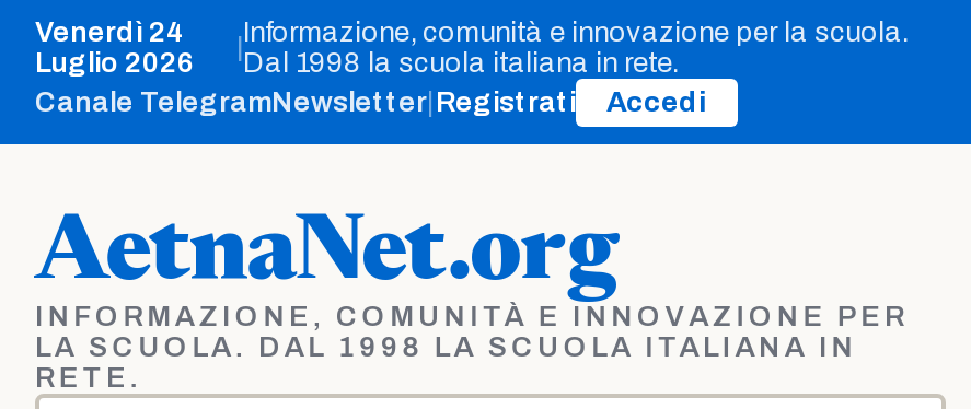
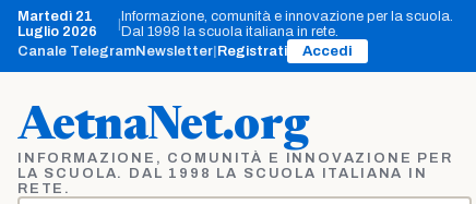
- Venerdì 24
+ Martedì 21
